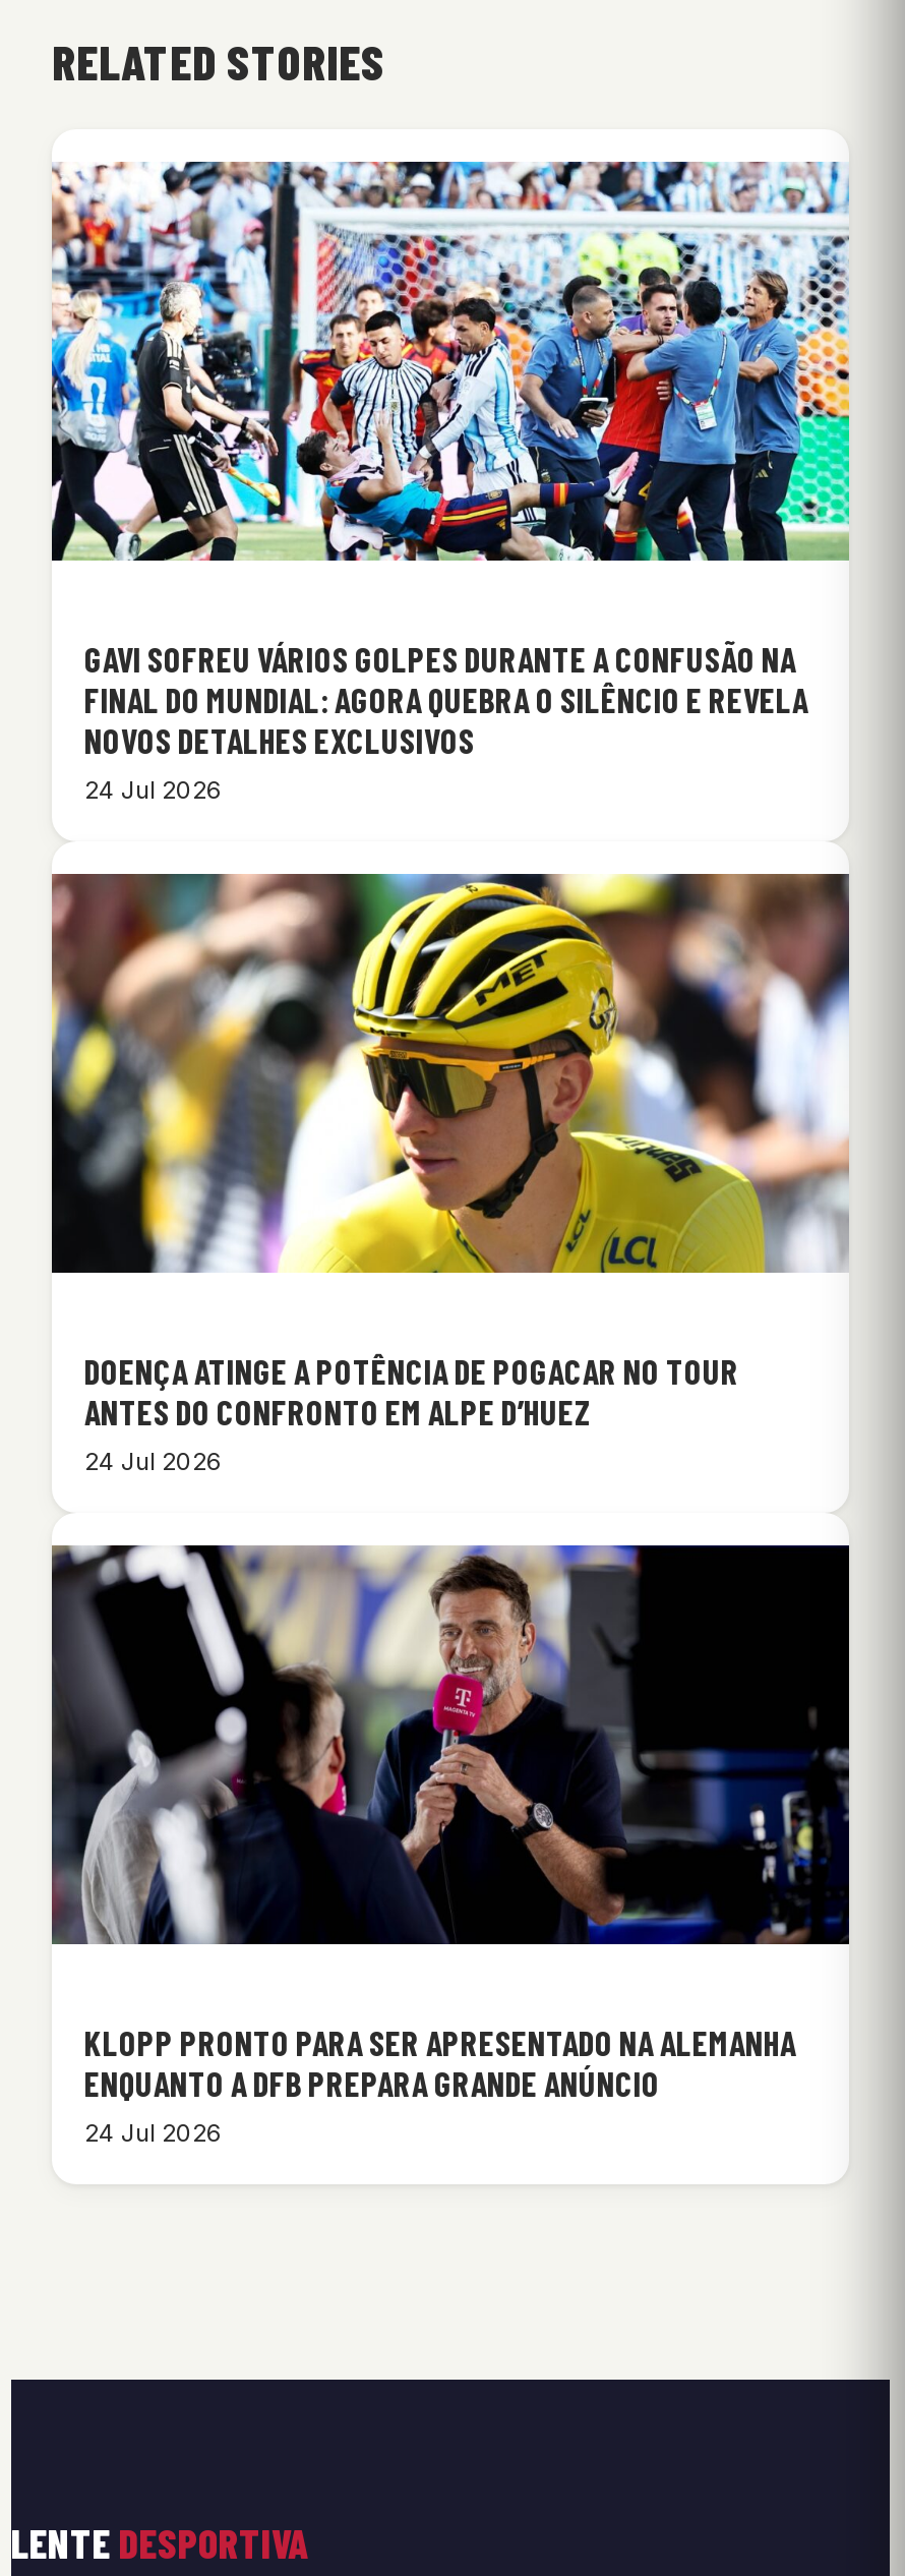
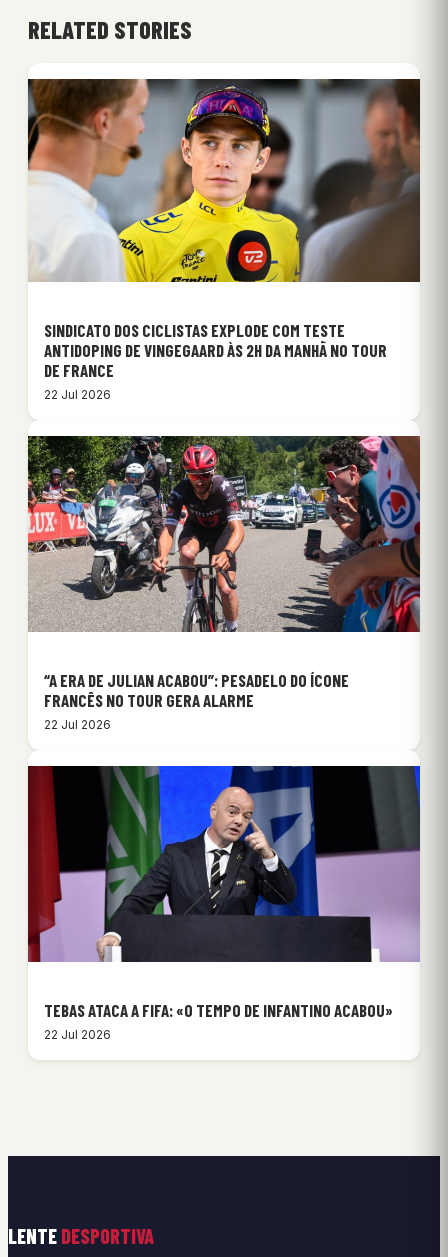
- [image]
- GAVI SOFREU VÁRIOS GOLPES DURANTE A CONFUSÃO NA
- FINAL DO MUNDIAL: AGORA QUEBRA O SILÊNCIO E REVELA
- NOVOS DETALHES EXCLUSIVOS
- 24 Jul 2026
+ [image]
+ SINDICATO DOS CICLISTAS EXPLODE COM TESTE
+ ANTIDOPING DE VINGEGAARD ÀS 2H DA MANHÃ NO TOUR
+ DE FRANCE
+ 22 Jul 2026

- [image]
- DOENÇA ATINGE A POTÊNCIA DE POGACAR NO TOUR
- ANTES DO CONFRONTO EM ALPE D’HUEZ
- 24 Jul 2026
+ [image]
+ “A ERA DE JULIAN ACABOU”: PESADELO DO ÍCONE
+ FRANCÊS NO TOUR GERA ALARME
+ 22 Jul 2026

- [image]
- KLOPP PRONTO PARA SER APRESENTADO NA ALEMANHA
- ENQUANTO A DFB PREPARA GRANDE ANÚNCIO
- 24 Jul 2026
+ [image]
+ TEBAS ATACA A FIFA: «O TEMPO DE INFANTINO ACABOU»
+ 22 Jul 2026
